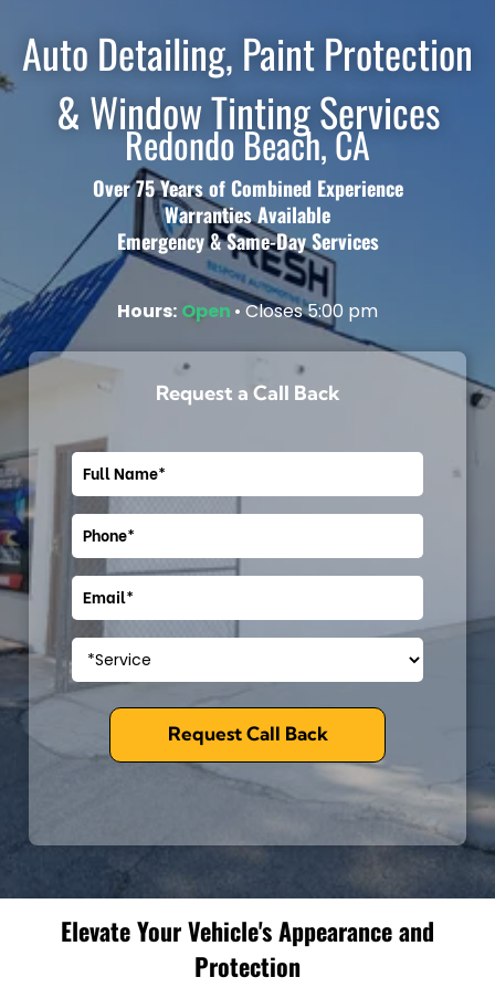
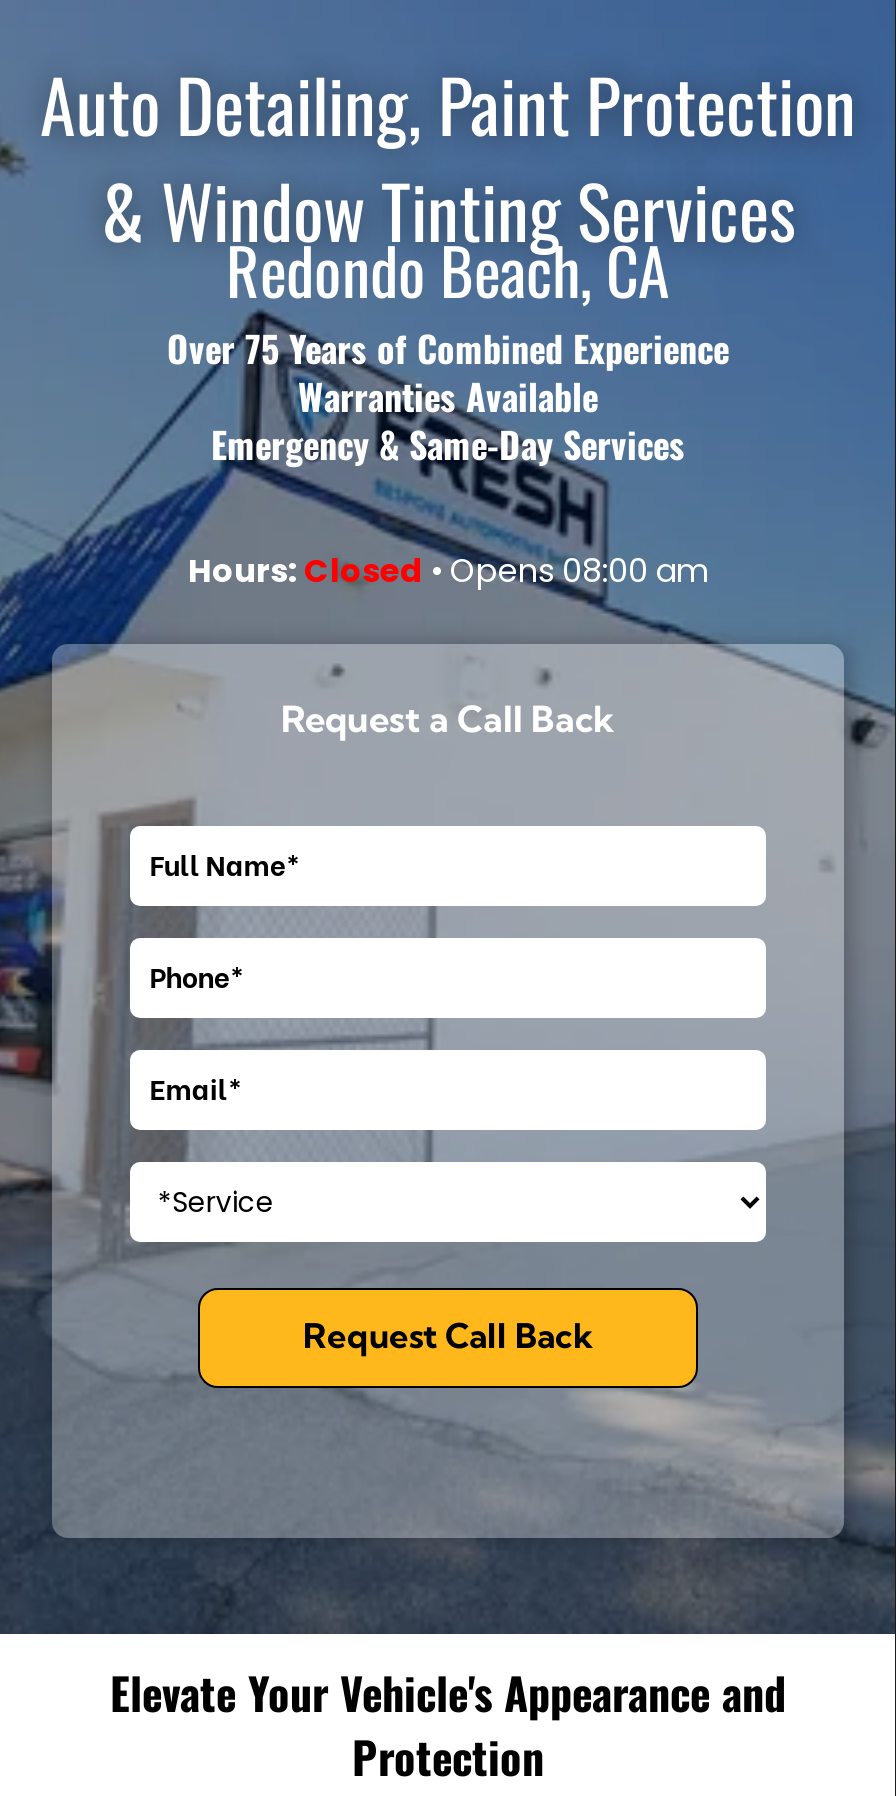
- Hours: Open • Closes 5:00 pm
+ Hours: Closed • Opens 08:00 am
